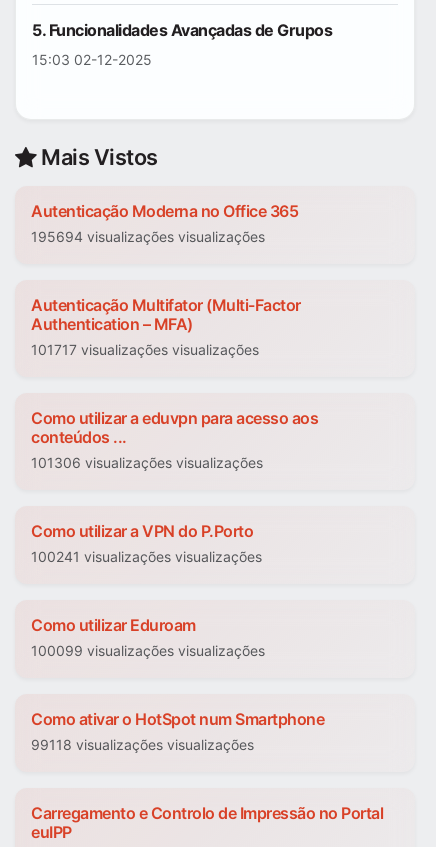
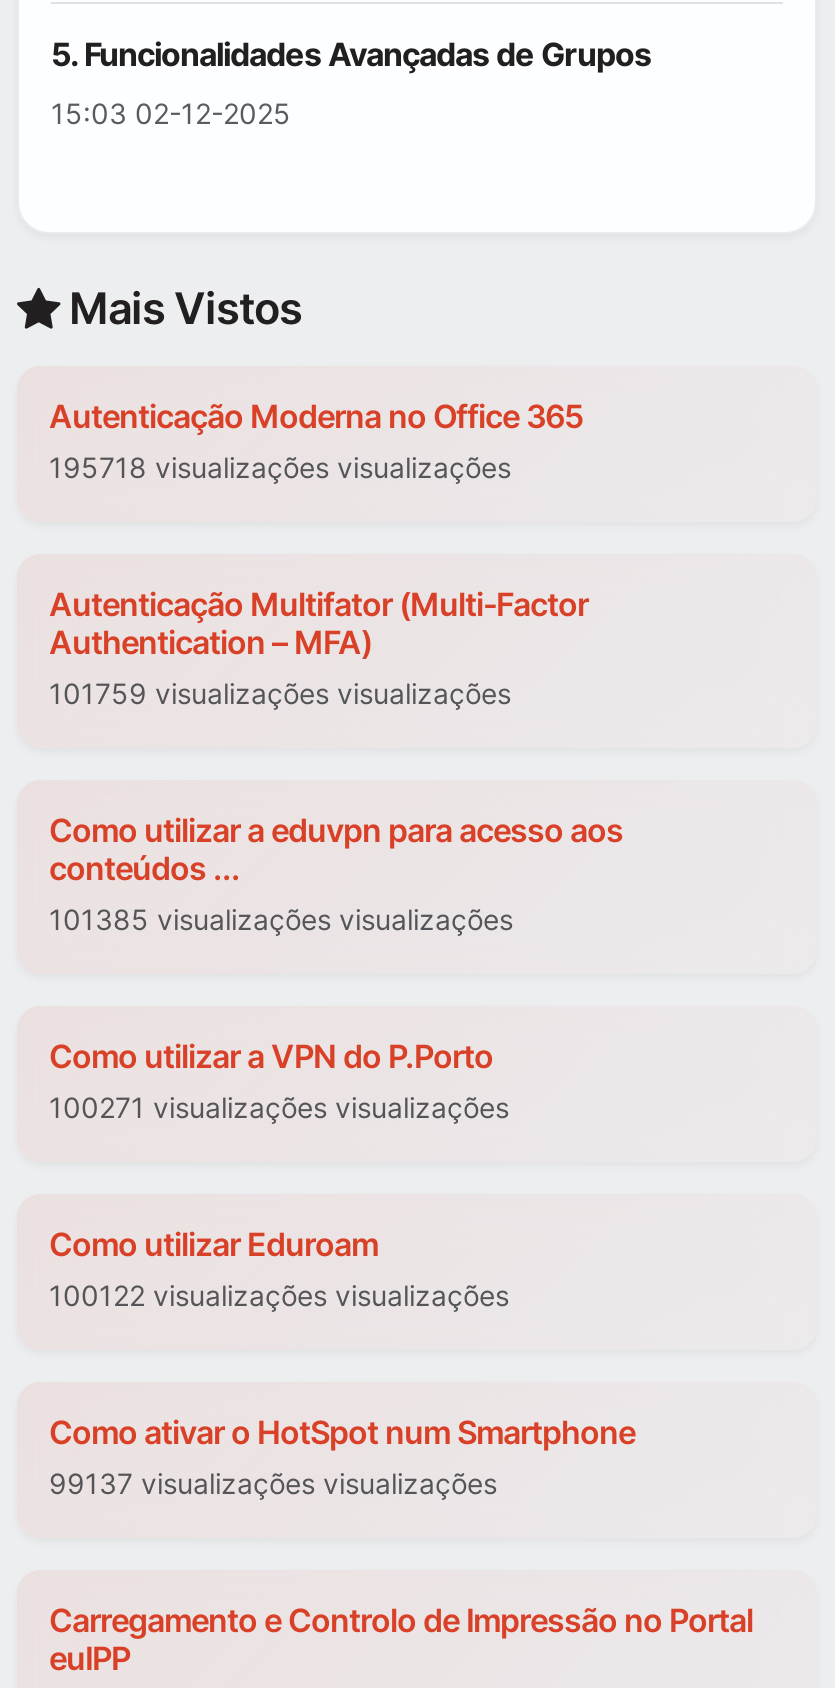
- 195694 visualizações visualizações
+ 195718 visualizações visualizações

- 101717 visualizações visualizações
+ 101759 visualizações visualizações

- 101306 visualizações visualizações
+ 101385 visualizações visualizações

- 100241 visualizações visualizações
+ 100271 visualizações visualizações

- 100099 visualizações visualizações
+ 100122 visualizações visualizações

- 99118 visualizações visualizações
+ 99137 visualizações visualizações
